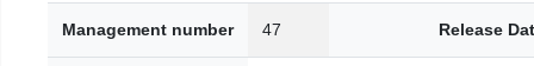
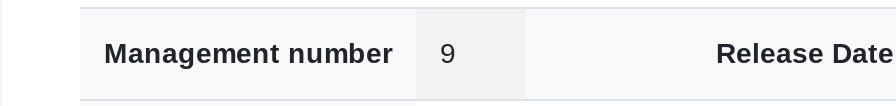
- Management number 47
+ Management number 9
